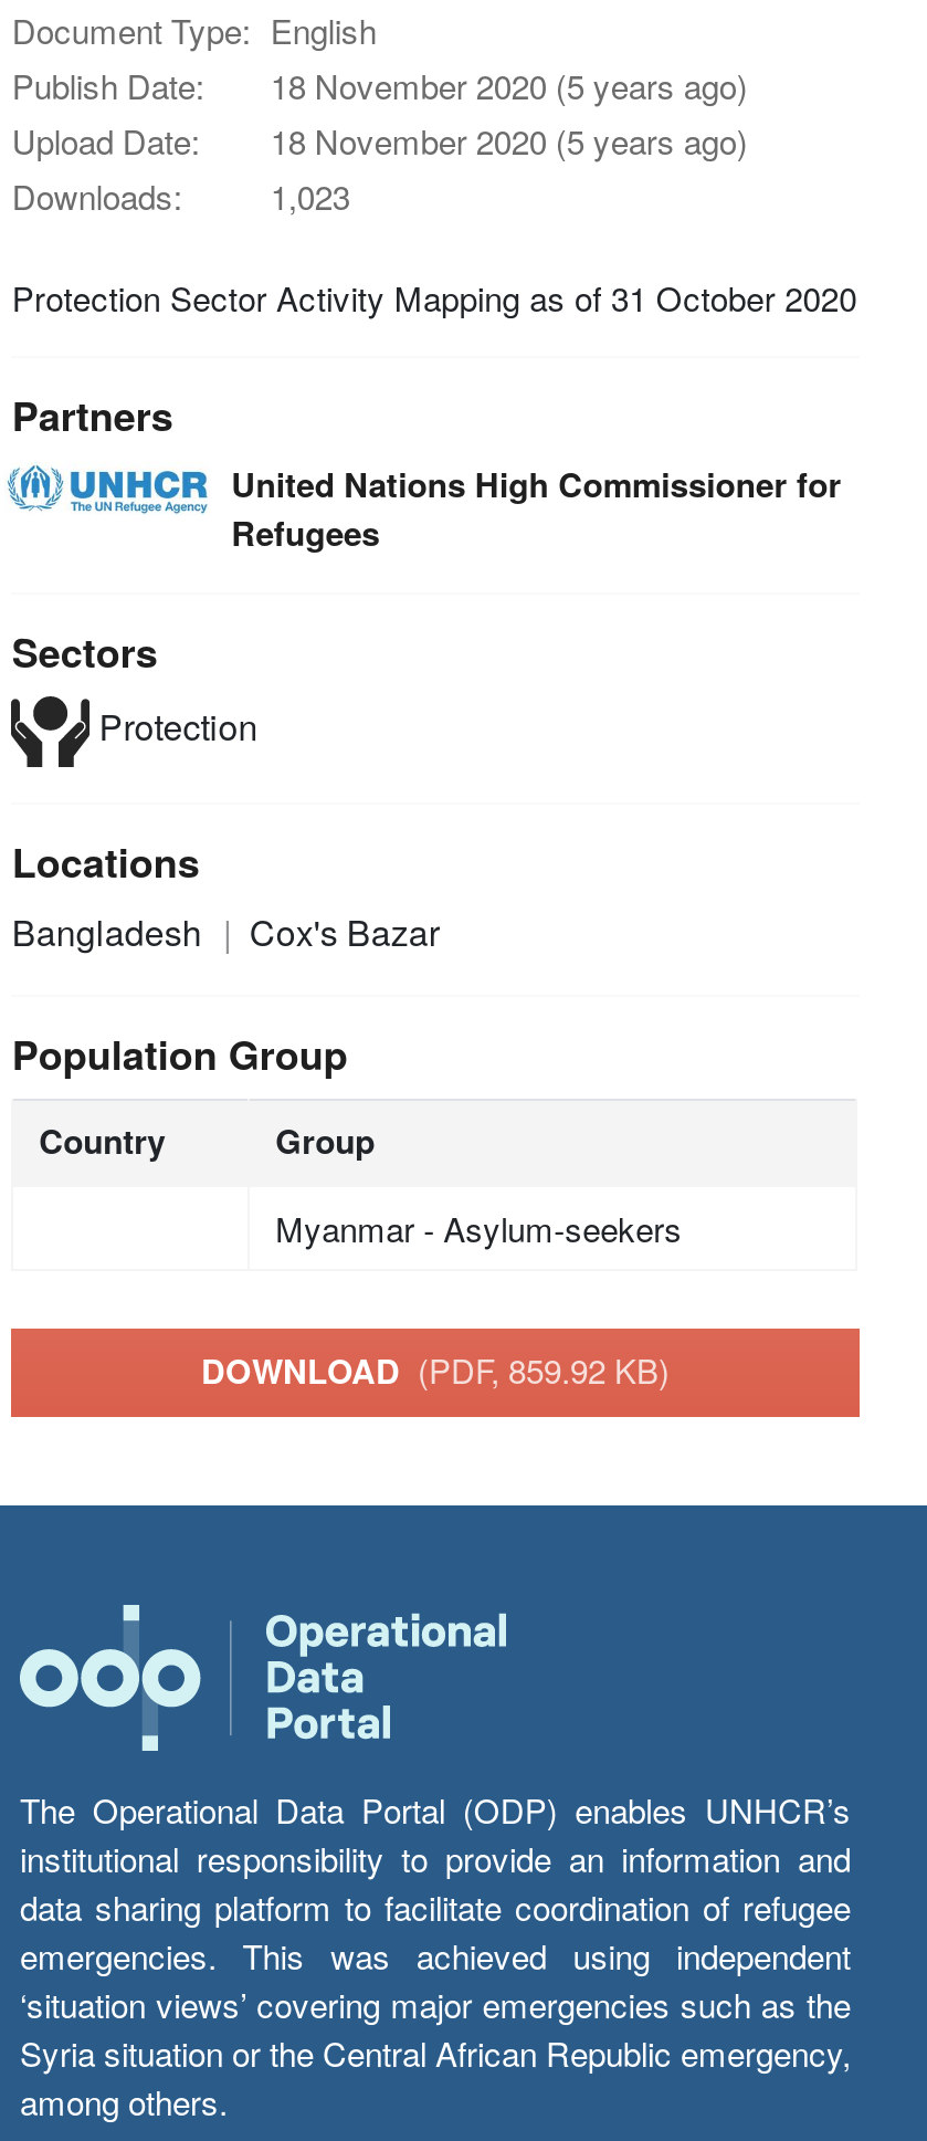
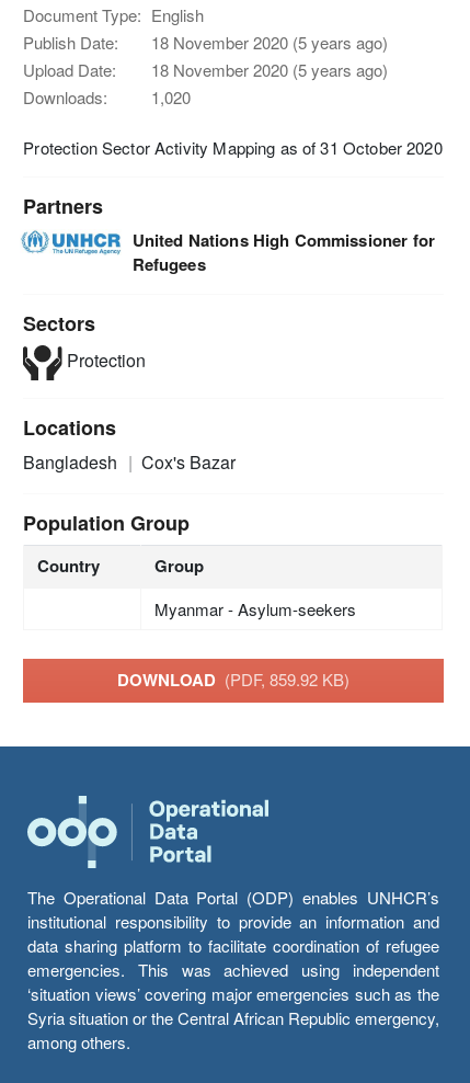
- Downloads: 1,023
+ Downloads: 1,020
